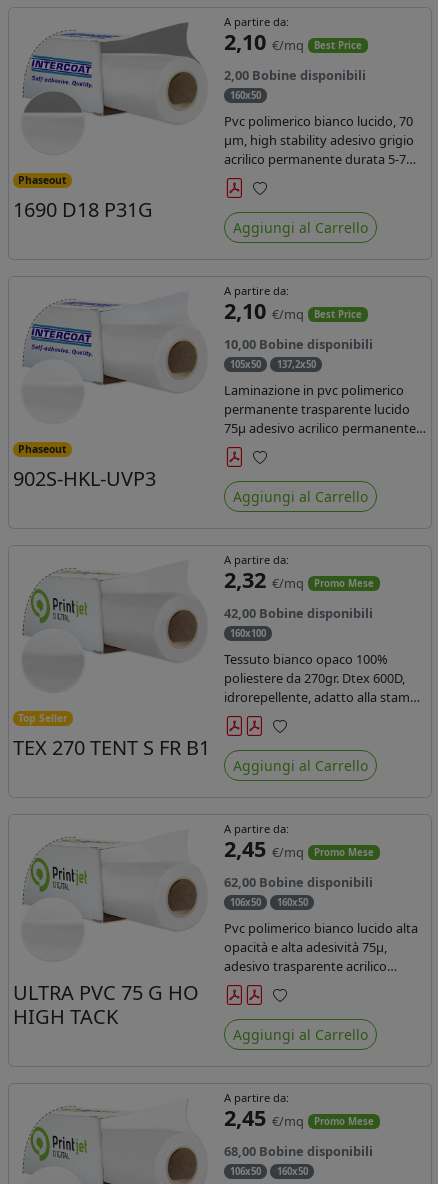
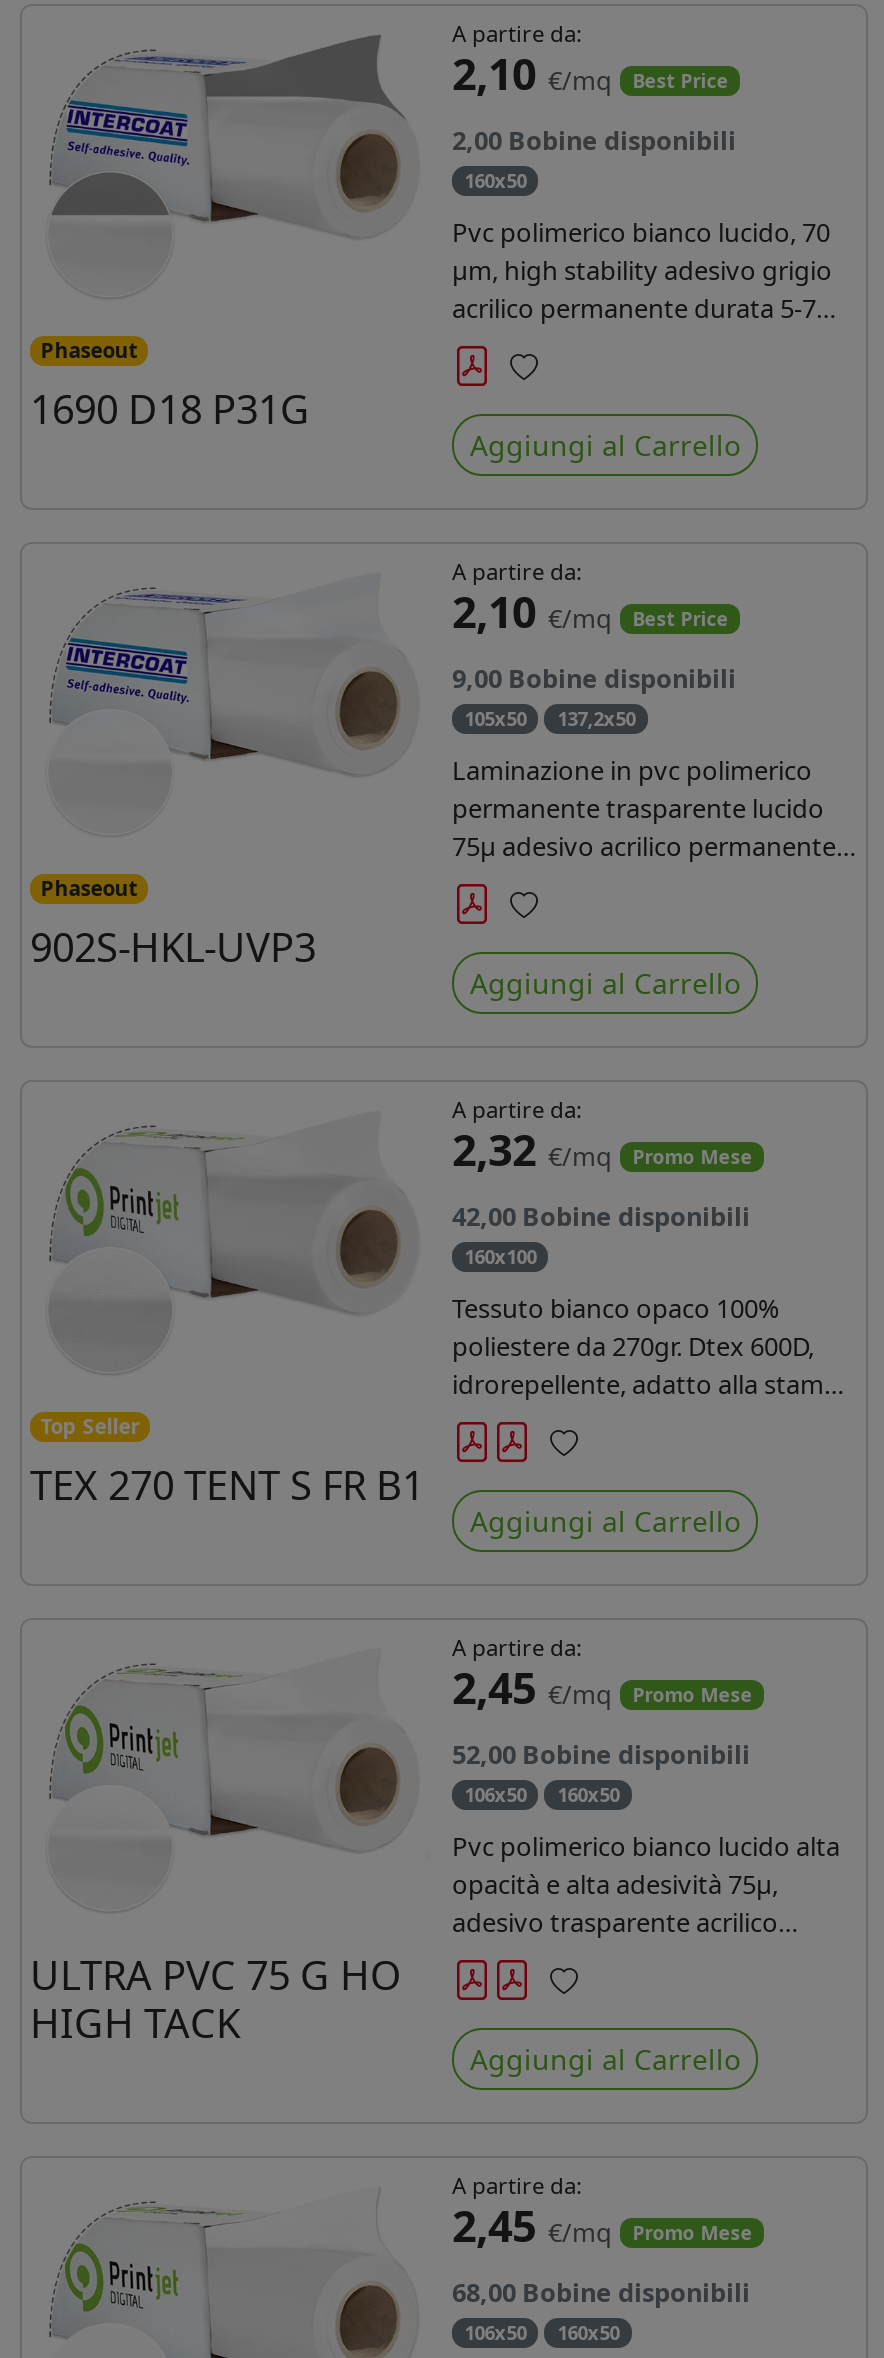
- 10,00 Bobine disponibili
+ 9,00 Bobine disponibili

- 62,00 Bobine disponibili
+ 52,00 Bobine disponibili
